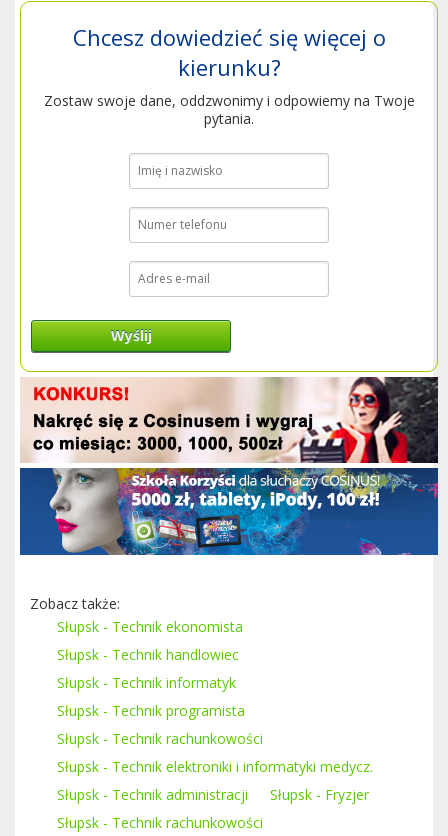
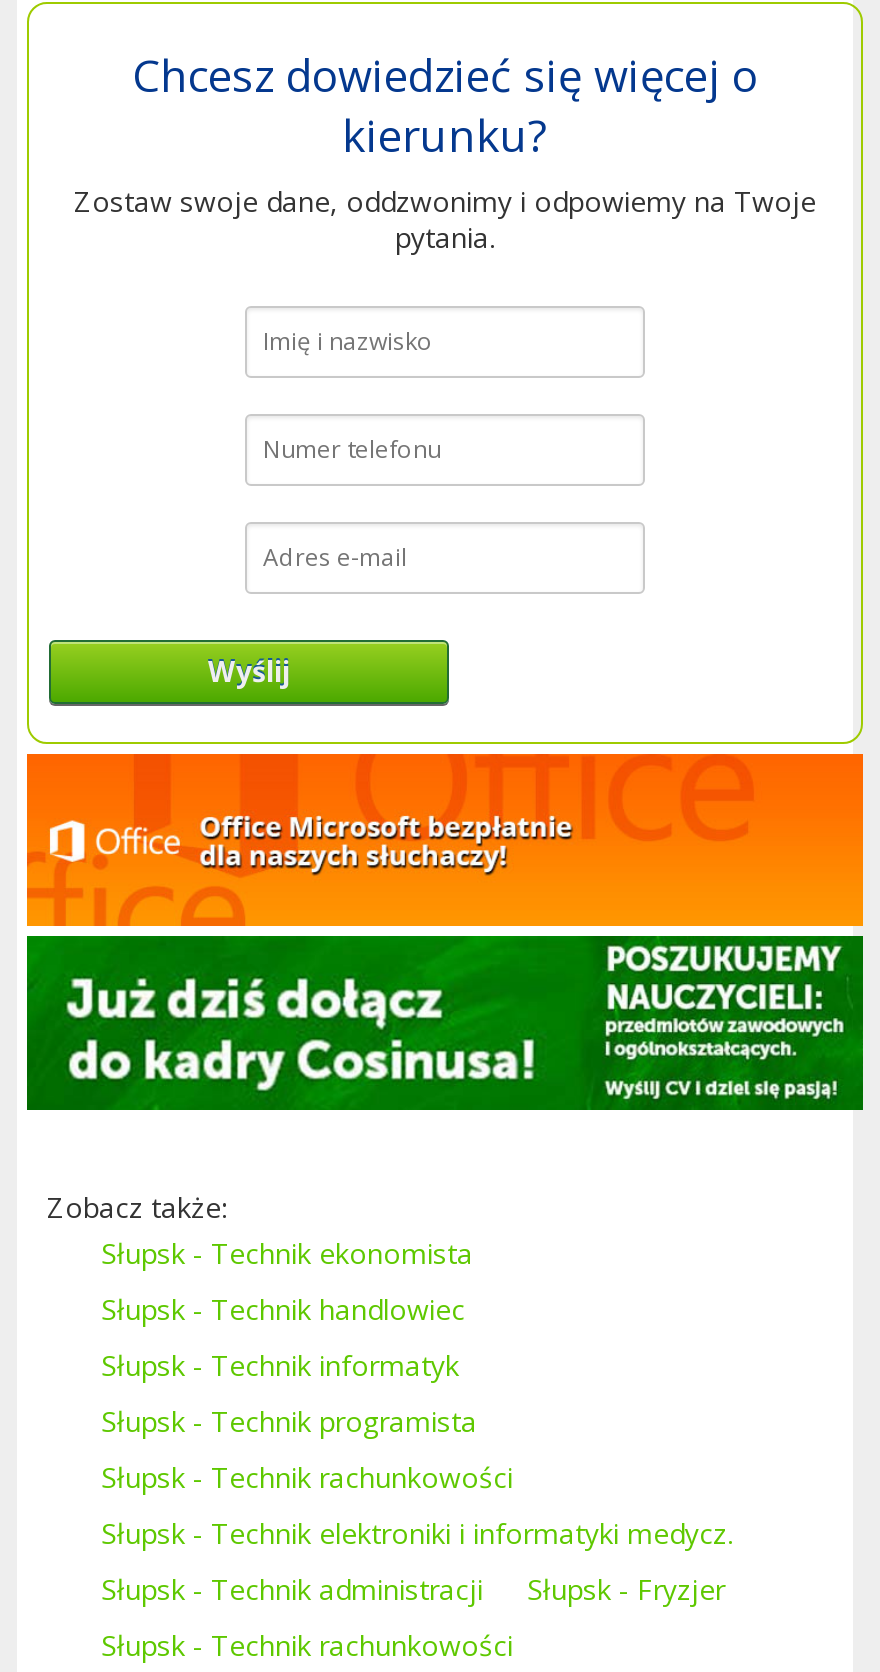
- [image]
+ [image]
